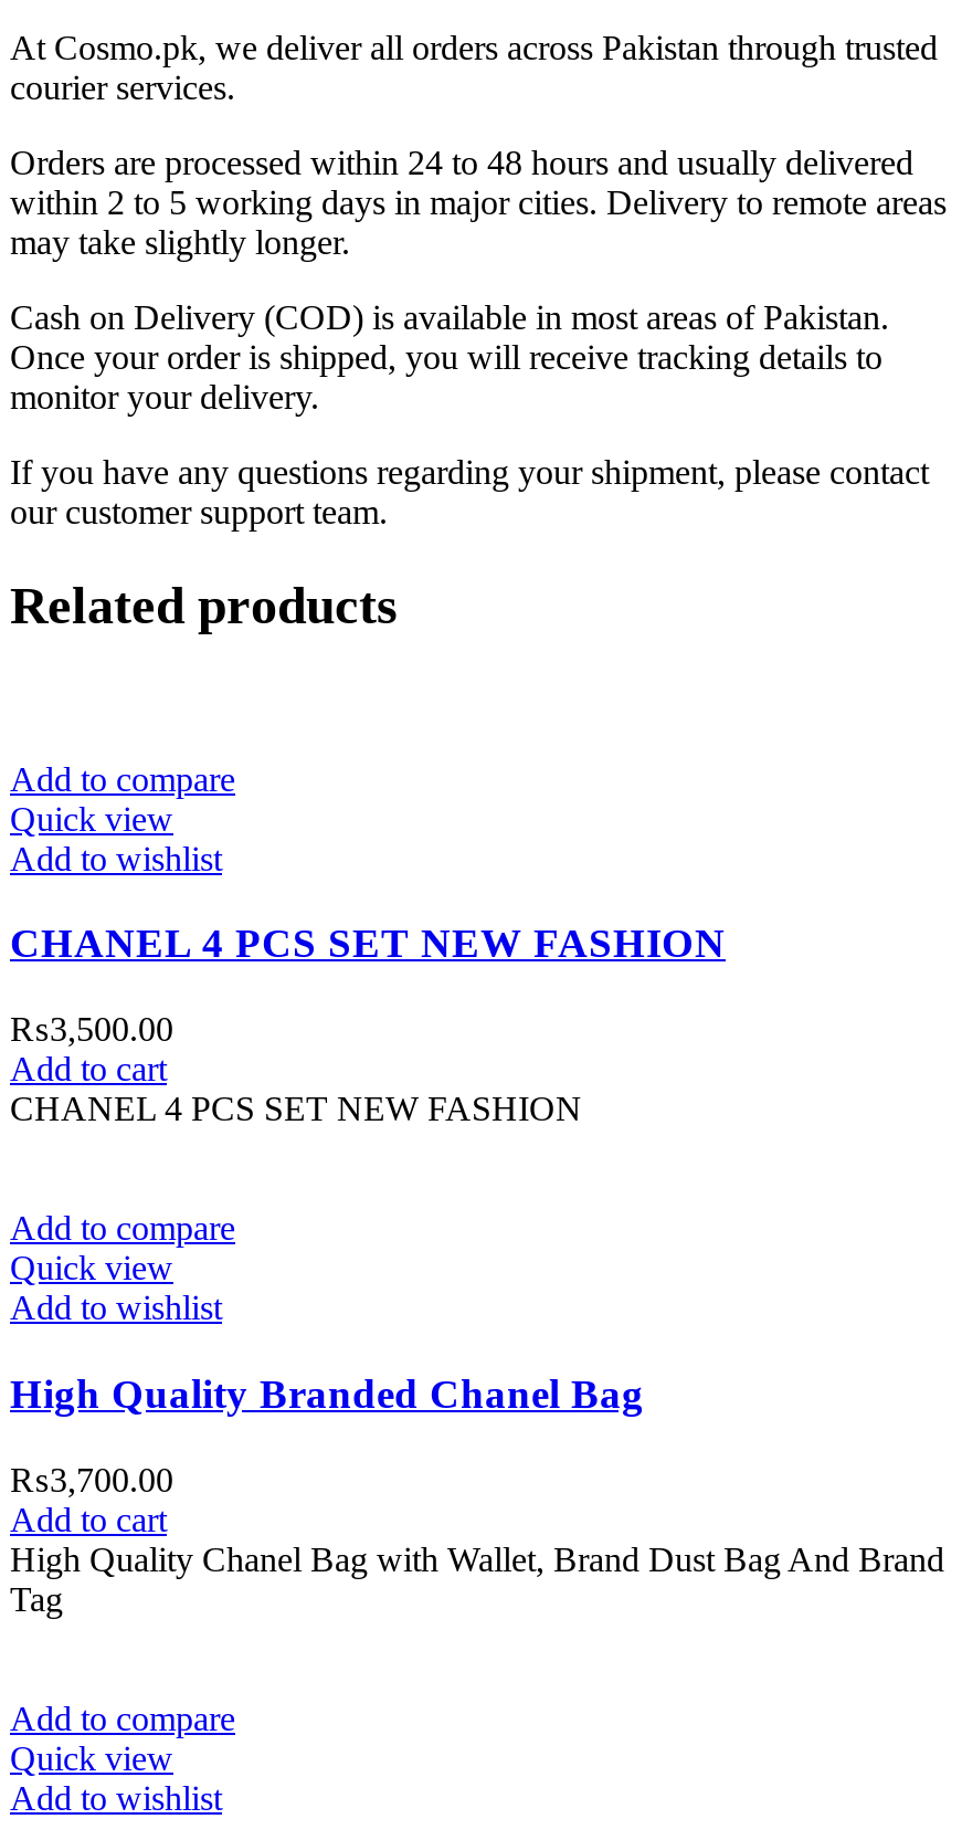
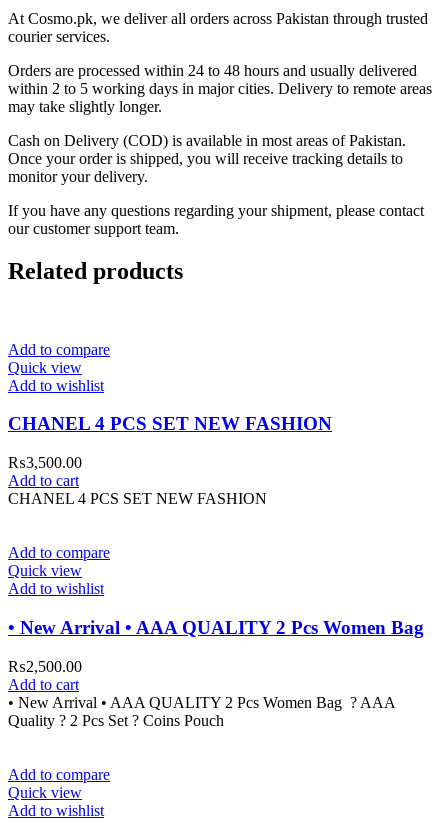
- High Quality Branded Chanel Bag
+ • New Arrival • AAA QUALITY 2 Pcs Women Bag

- ₨3,700.00
+ ₨2,500.00

- High Quality Chanel Bag with Wallet, Brand Dust Bag And Brand
- Tag
+ • New Arrival • AAA QUALITY 2 Pcs Women Bag ? AAA
+ Quality ? 2 Pcs Set ? Coins Pouch
